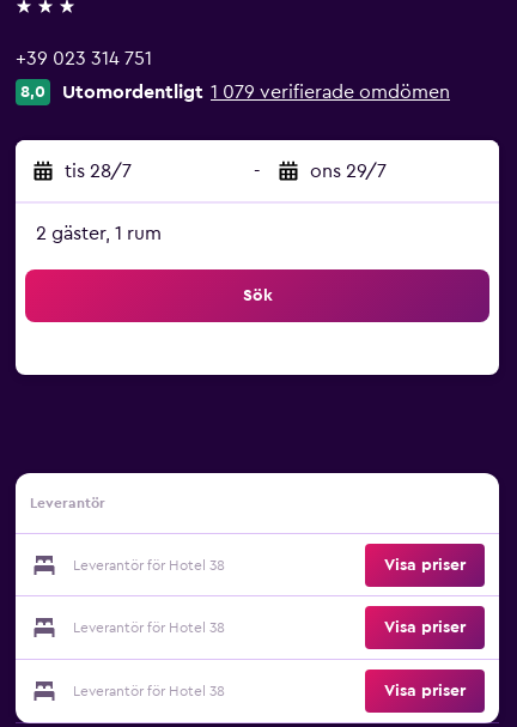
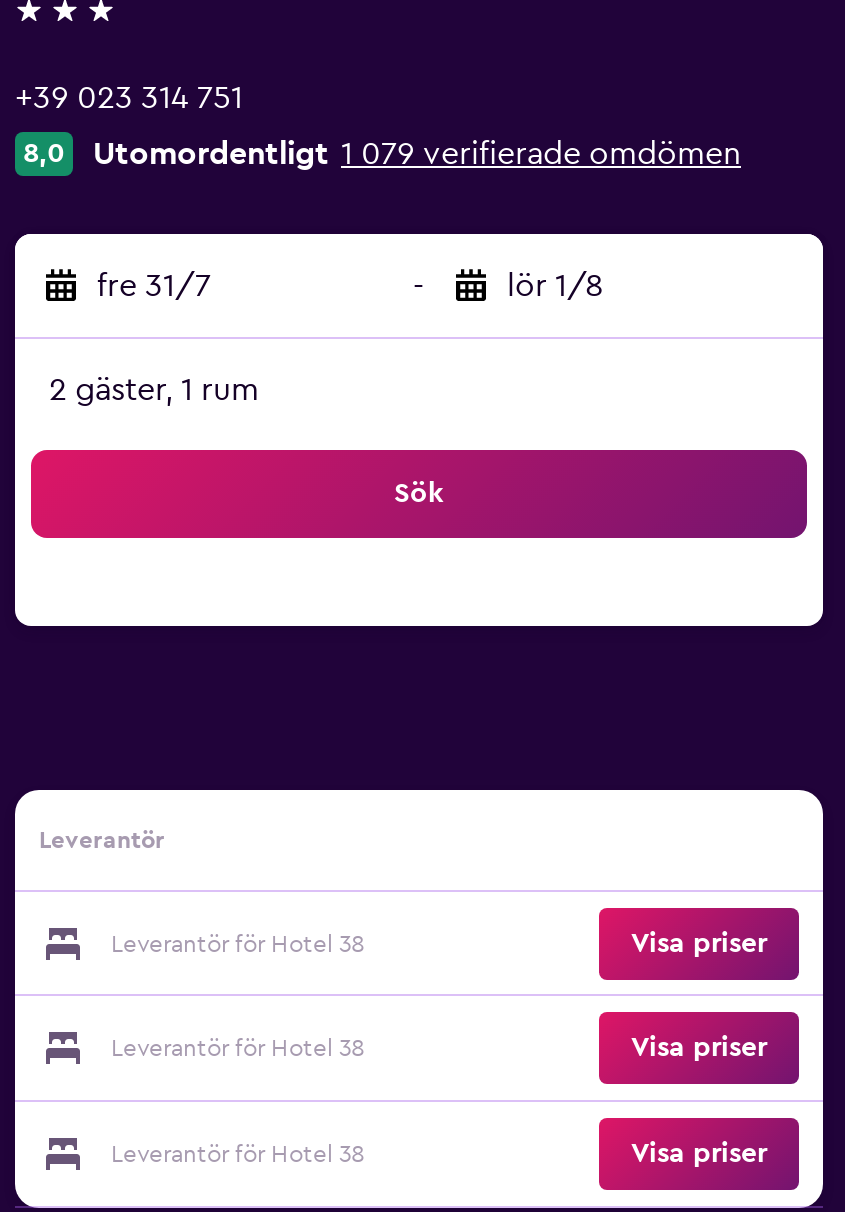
- tis 28/7
+ fre 31/7

- ons 29/7
+ lör 1/8
